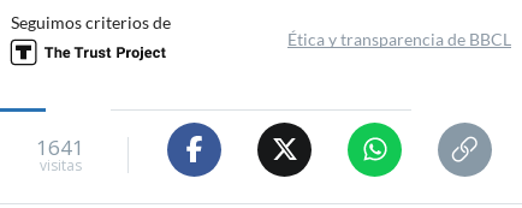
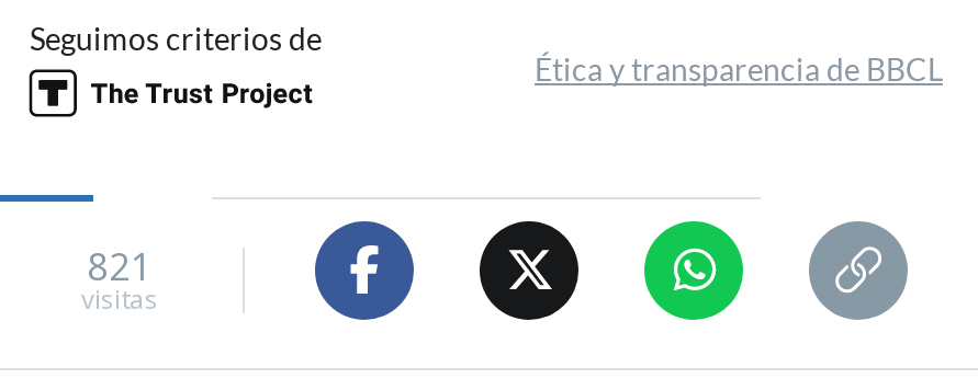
- 1641
+ 821
